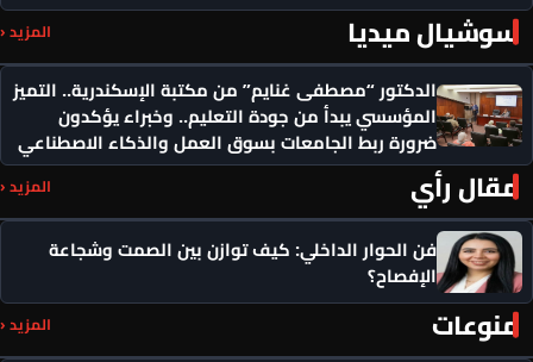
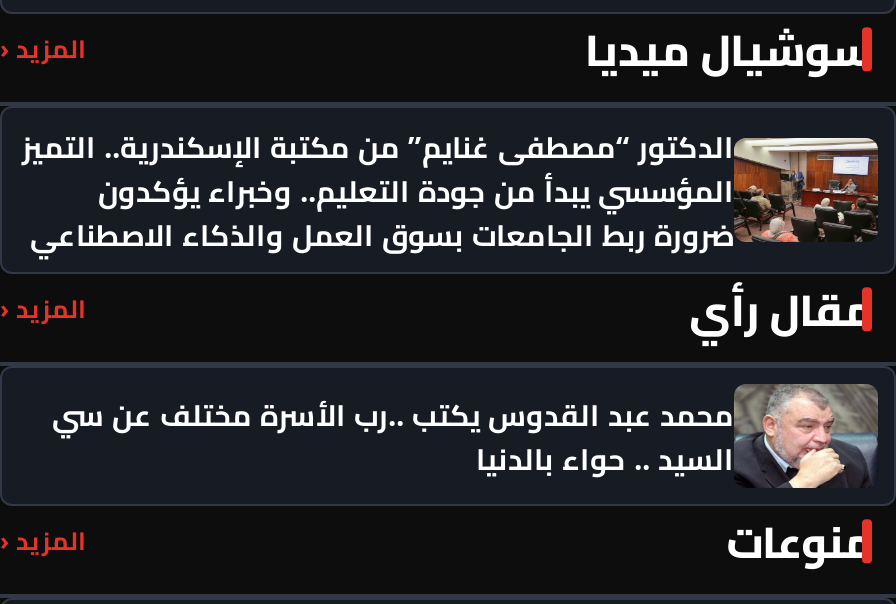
- [image]
- فن الحوار الداخلي: كيف توازن بين الصمت وشجاعة
- الإفصاح؟
+ [image]
+ محمد عبد القدوس يكتب ..رب الأسرة مختلف عن سي
+ السيد .. حواء بالدنيا
